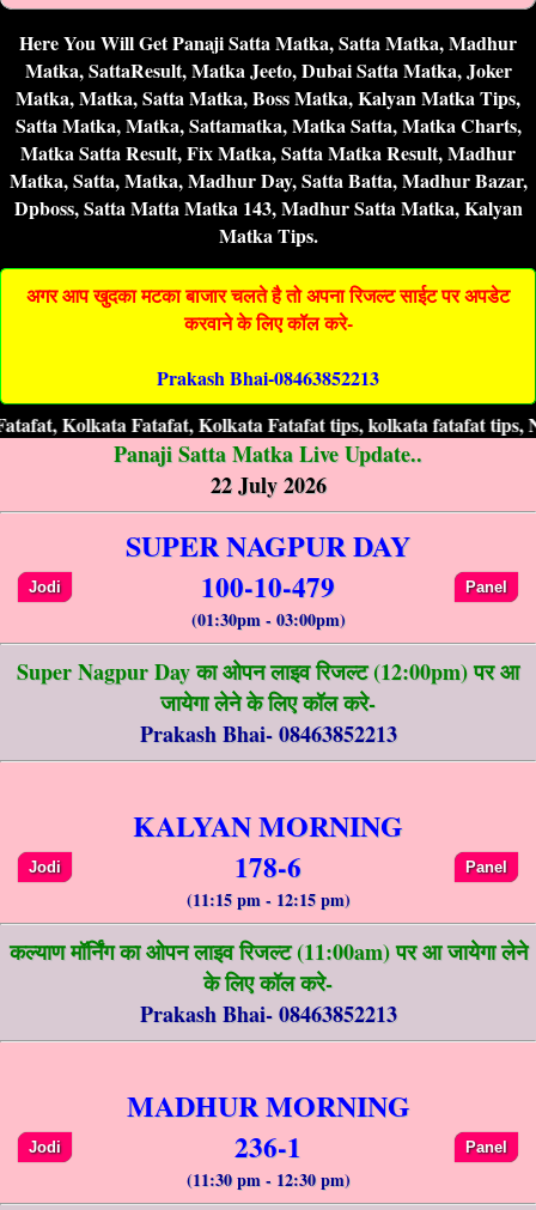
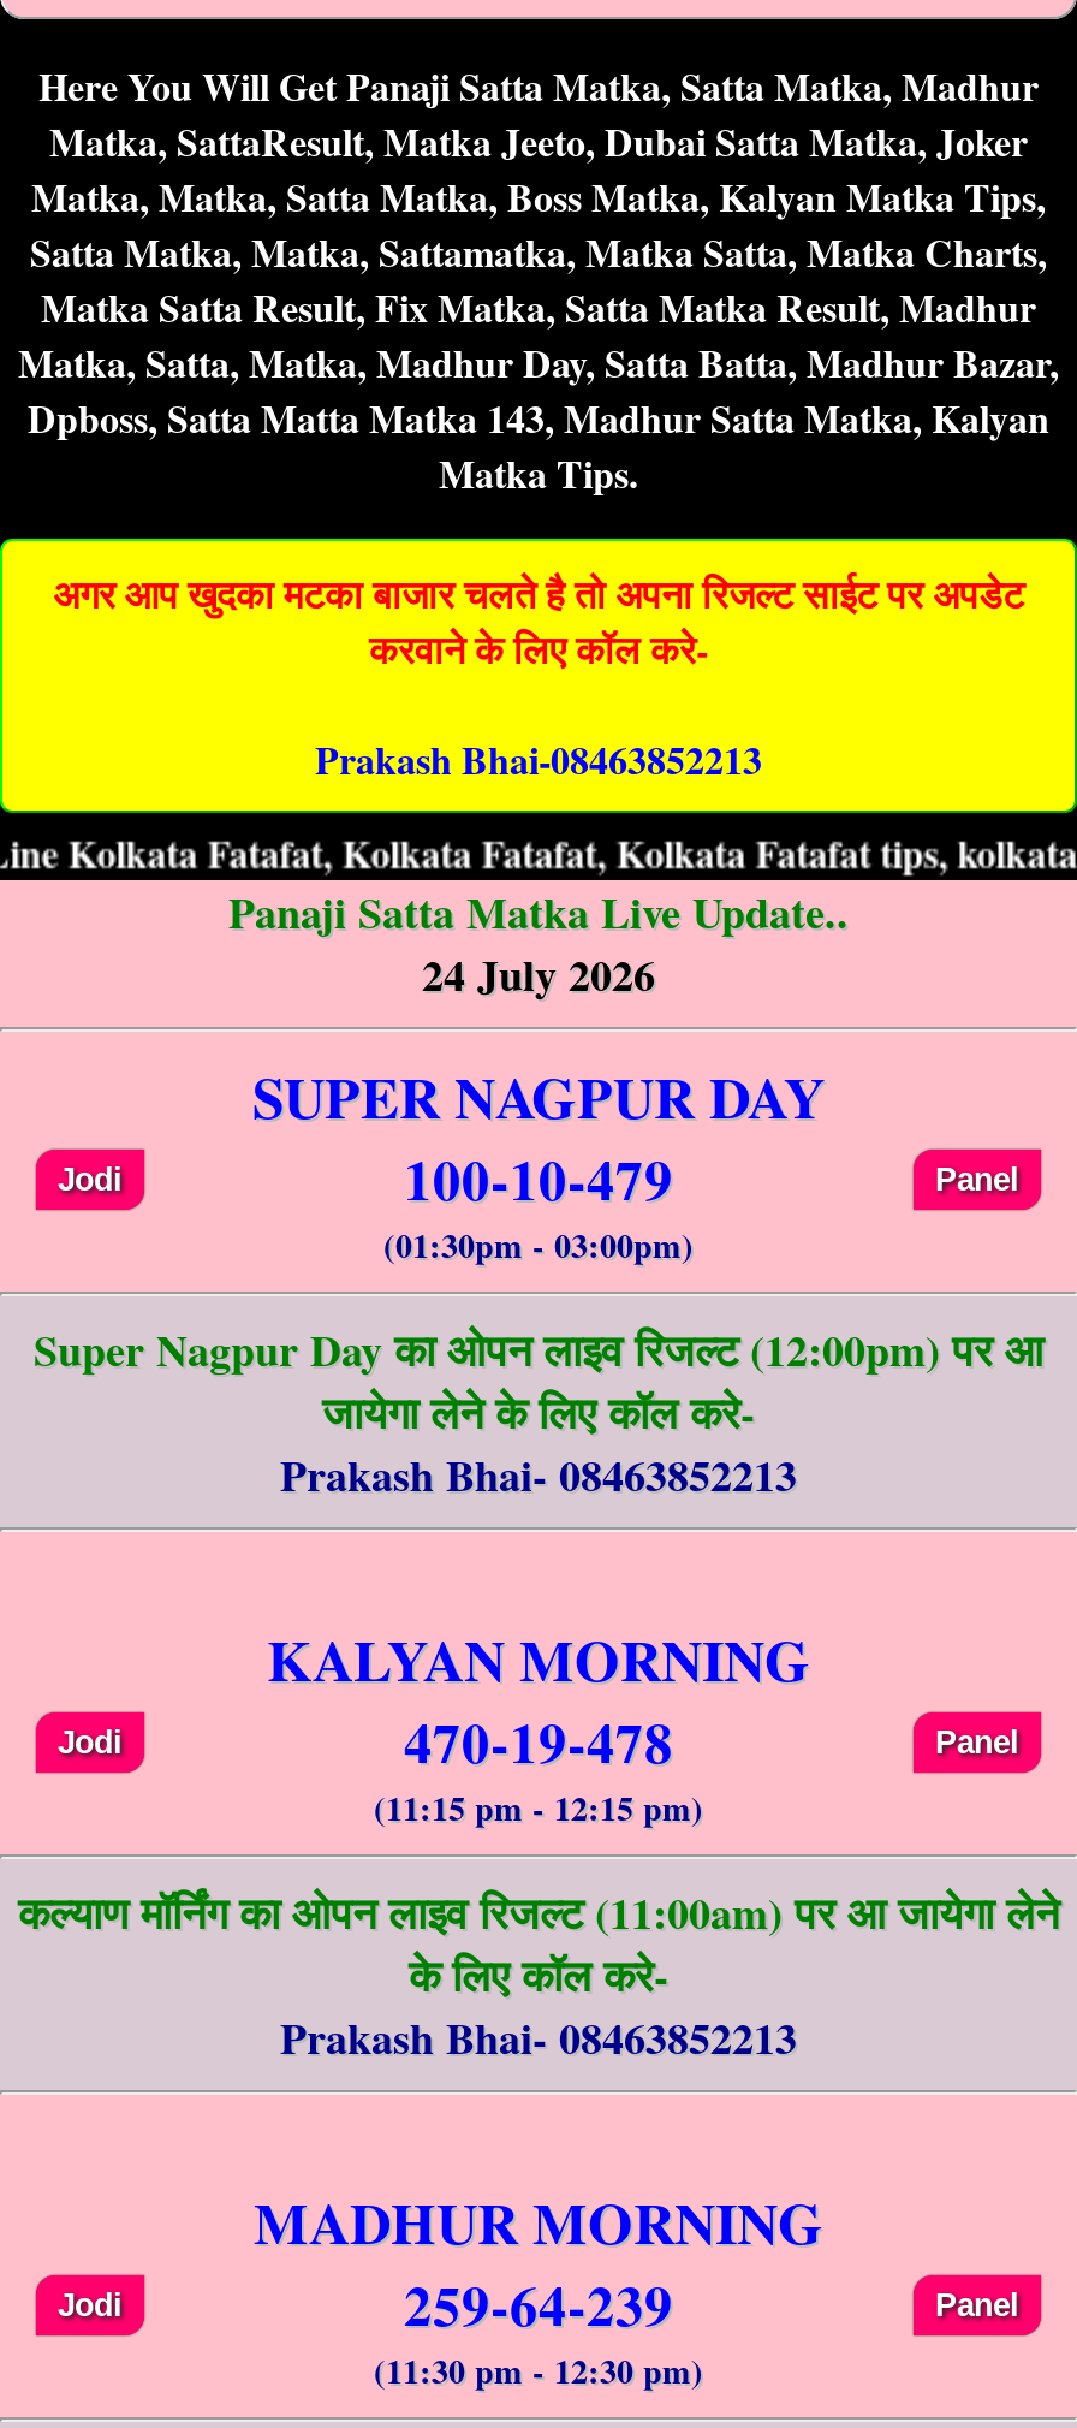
- 22 July 2026
+ 24 July 2026

- 178-6
+ 470-19-478

- 236-1
+ 259-64-239
